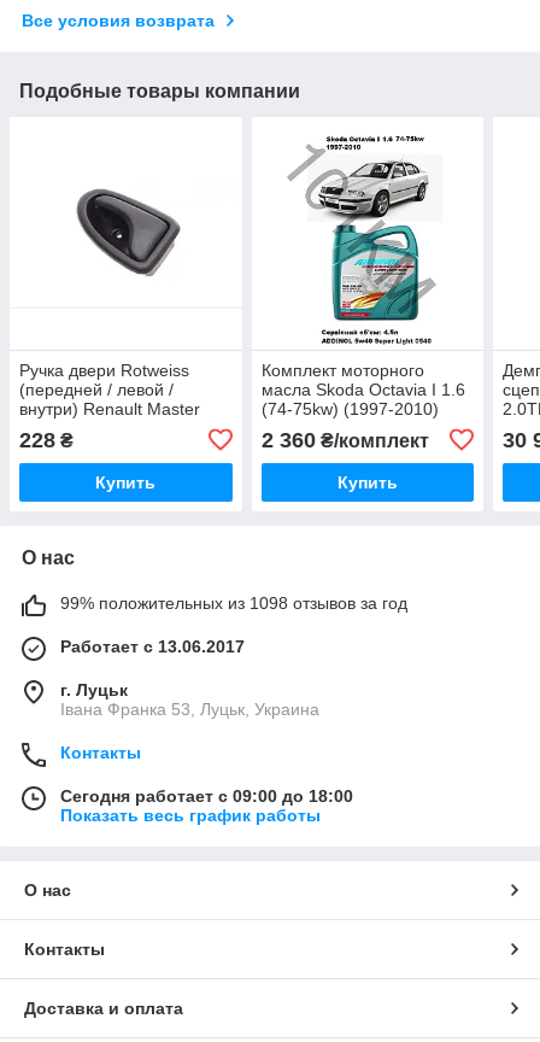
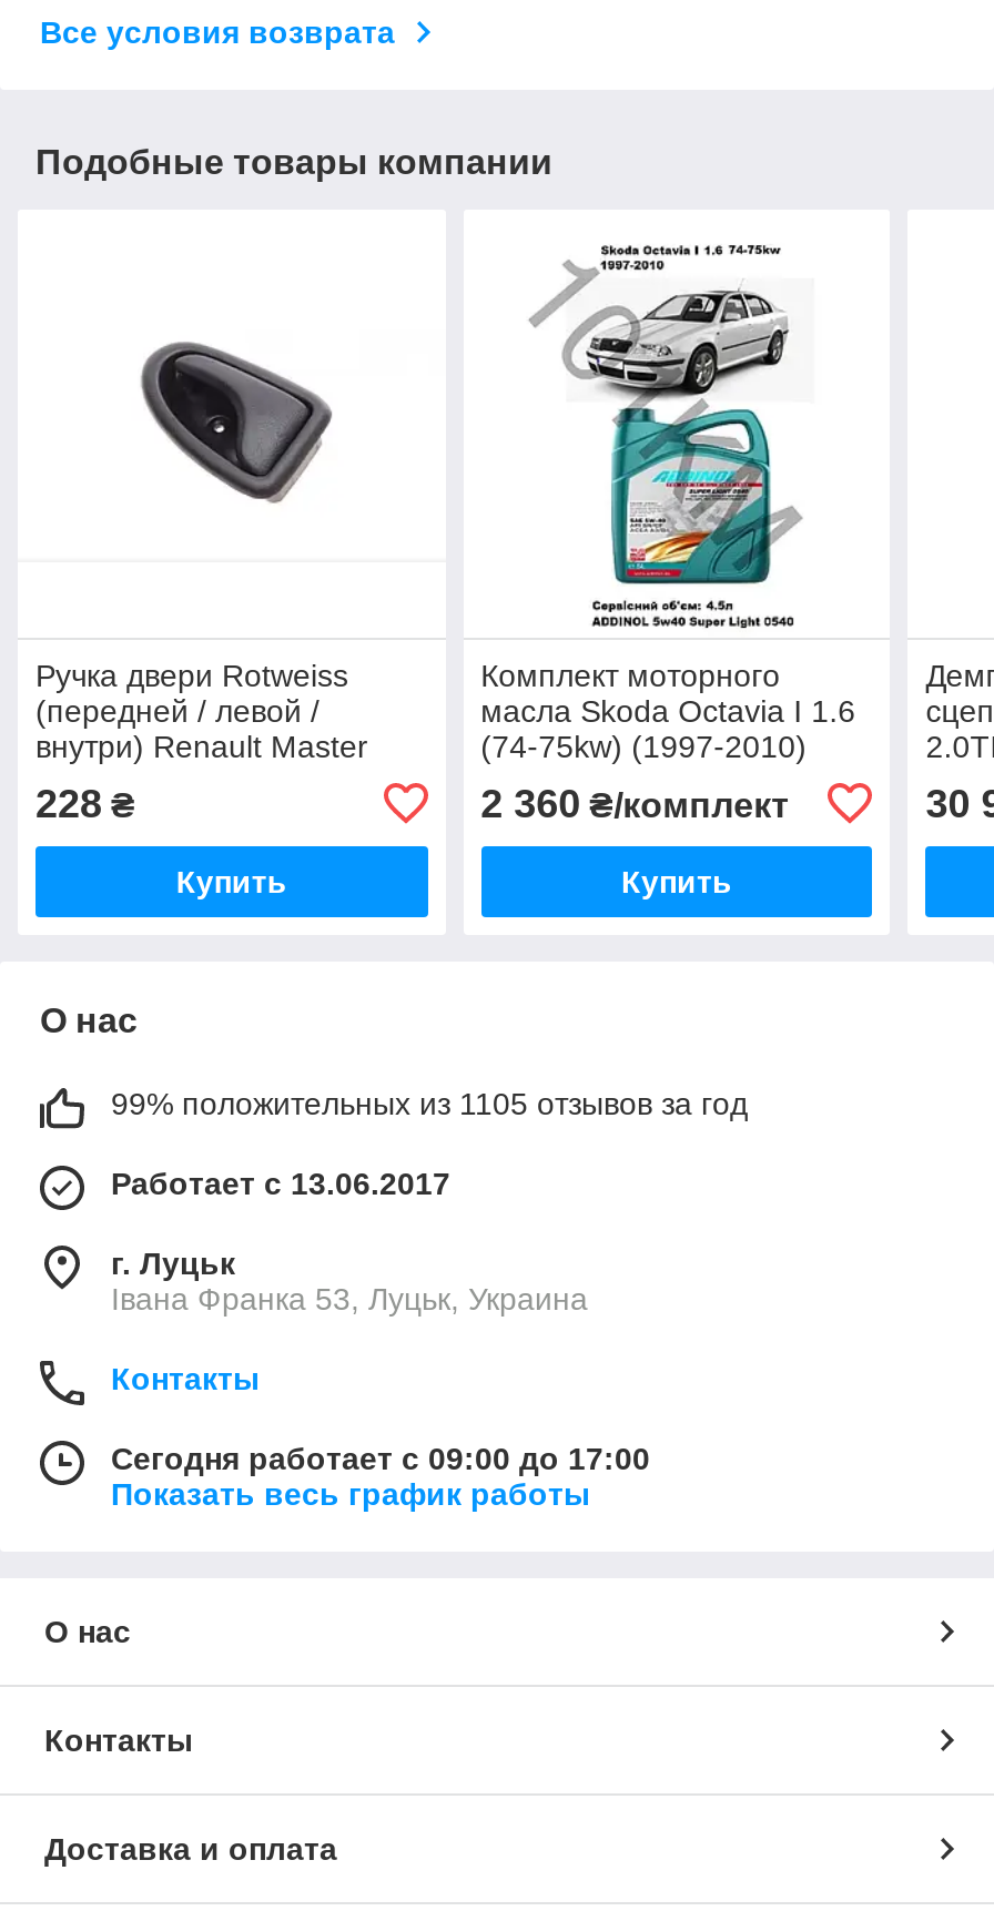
- 99% положительных из 1098 отзывов за год
+ 99% положительных из 1105 отзывов за год

- Сегодня работает с 09:00 до 18:00
+ Сегодня работает с 09:00 до 17:00
